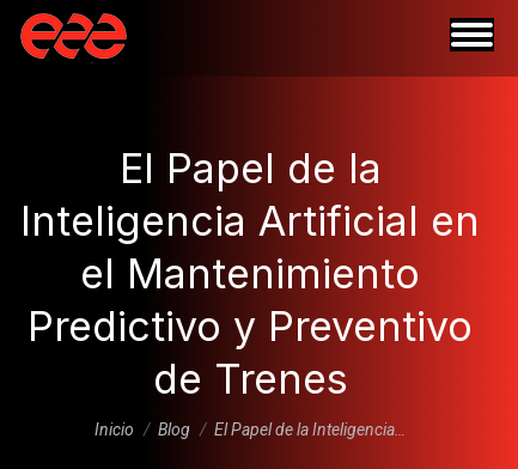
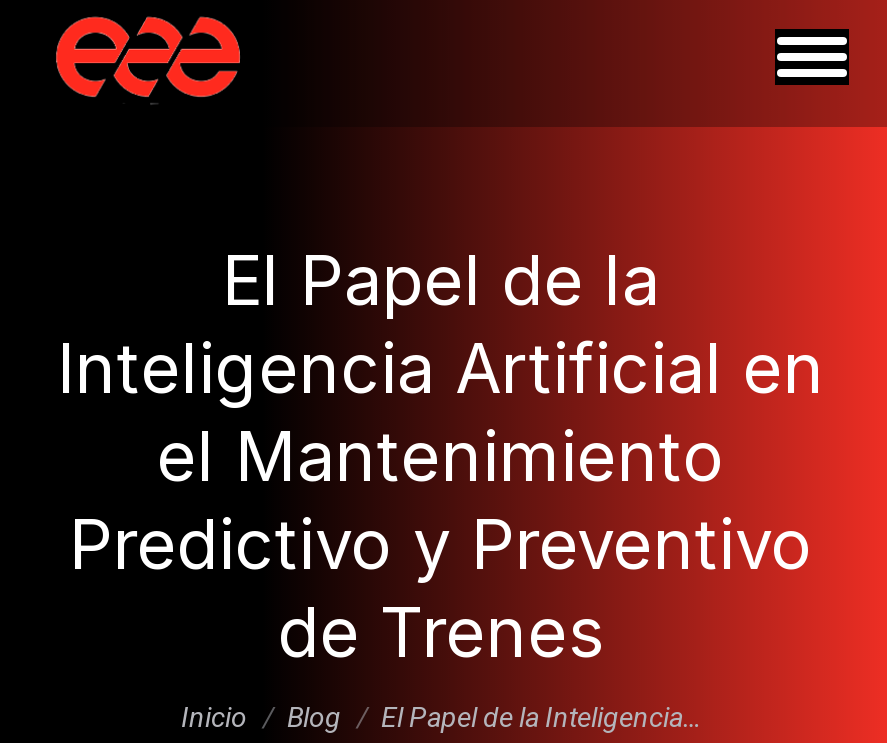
- [image]
+ [image]
